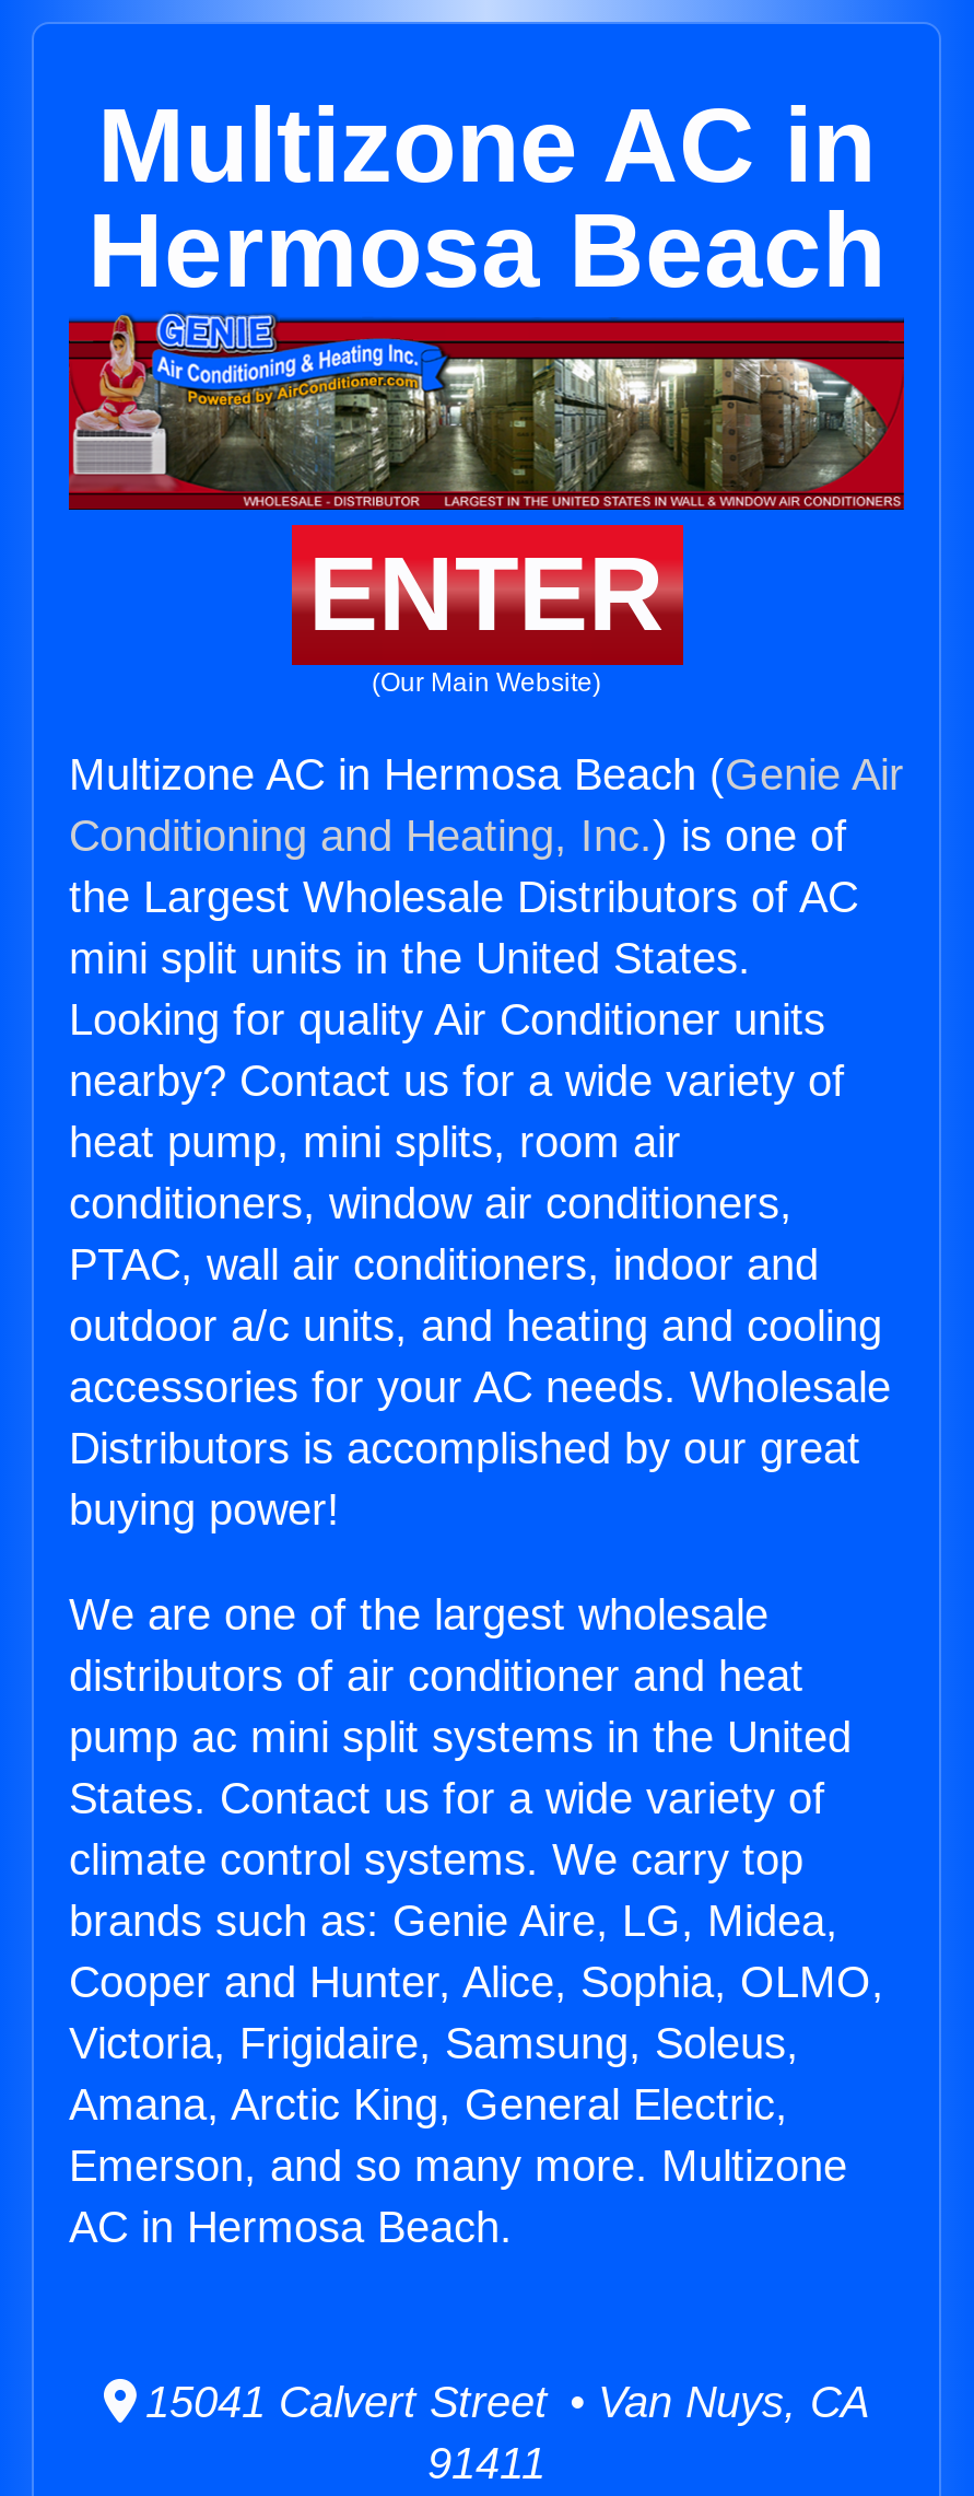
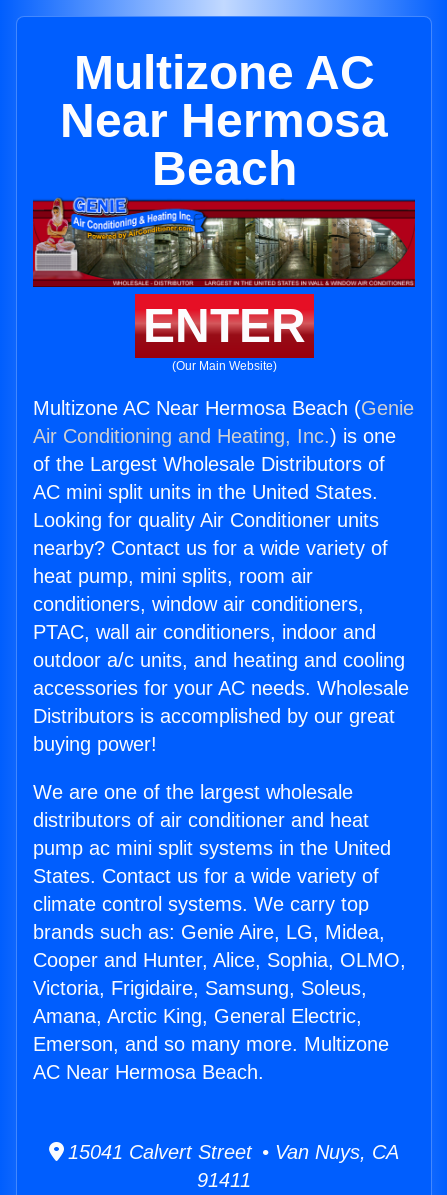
- Multizone AC in
- Hermosa Beach
+ Multizone AC
+ Near Hermosa
+ Beach

- Multizone AC in Hermosa Beach (Genie Air
- Conditioning and Heating, Inc.) is one of
- the Largest Wholesale Distributors of AC
- mini split units in the United States.
+ Multizone AC Near Hermosa Beach (Genie
+ Air Conditioning and Heating, Inc.) is one
+ of the Largest Wholesale Distributors of
+ AC mini split units in the United States.

- AC in Hermosa Beach.
+ AC Near Hermosa Beach.
